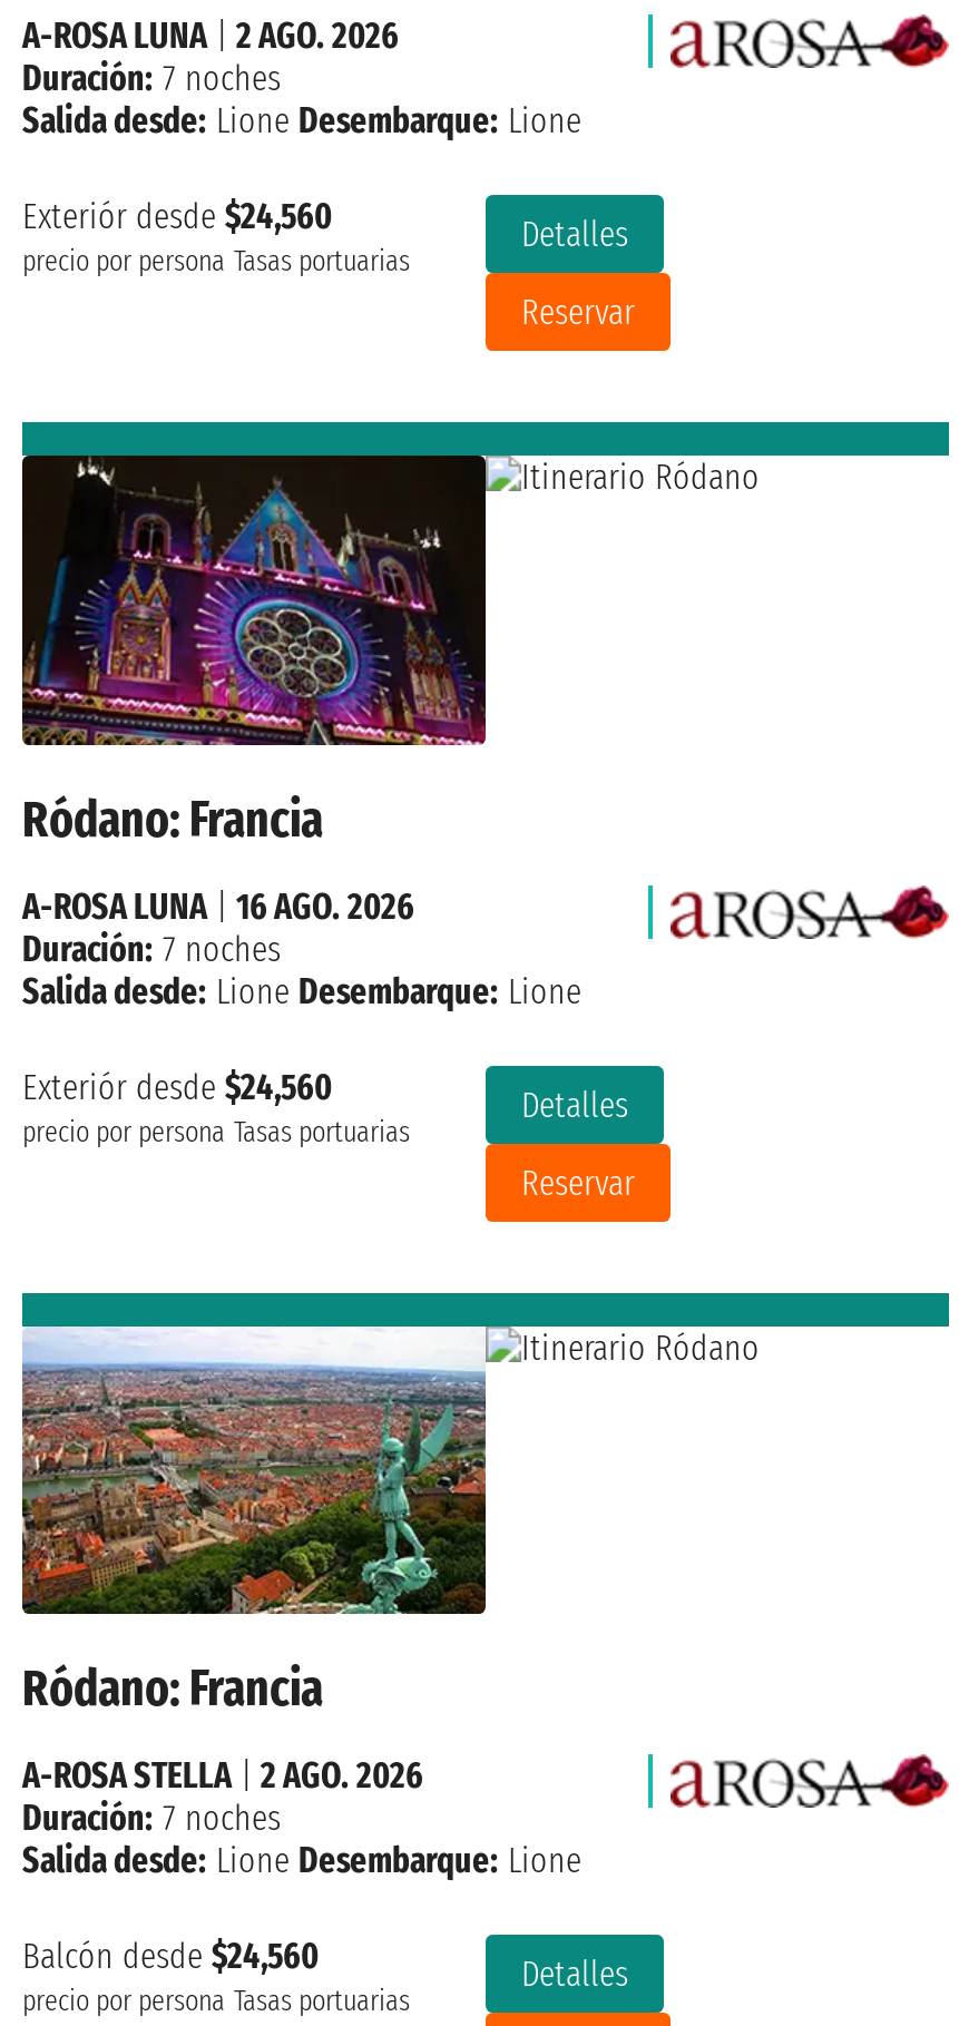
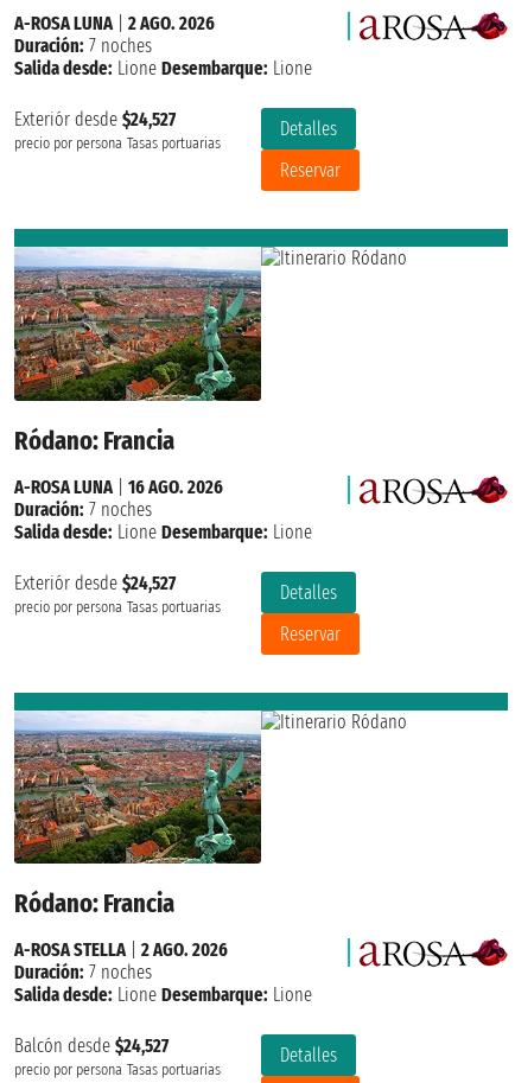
- Exteriór desde $24,560
+ Exteriór desde $24,527

- [image]
+ [image]

- Exteriór desde $24,560
+ Exteriór desde $24,527

- Balcón desde $24,560
+ Balcón desde $24,527
